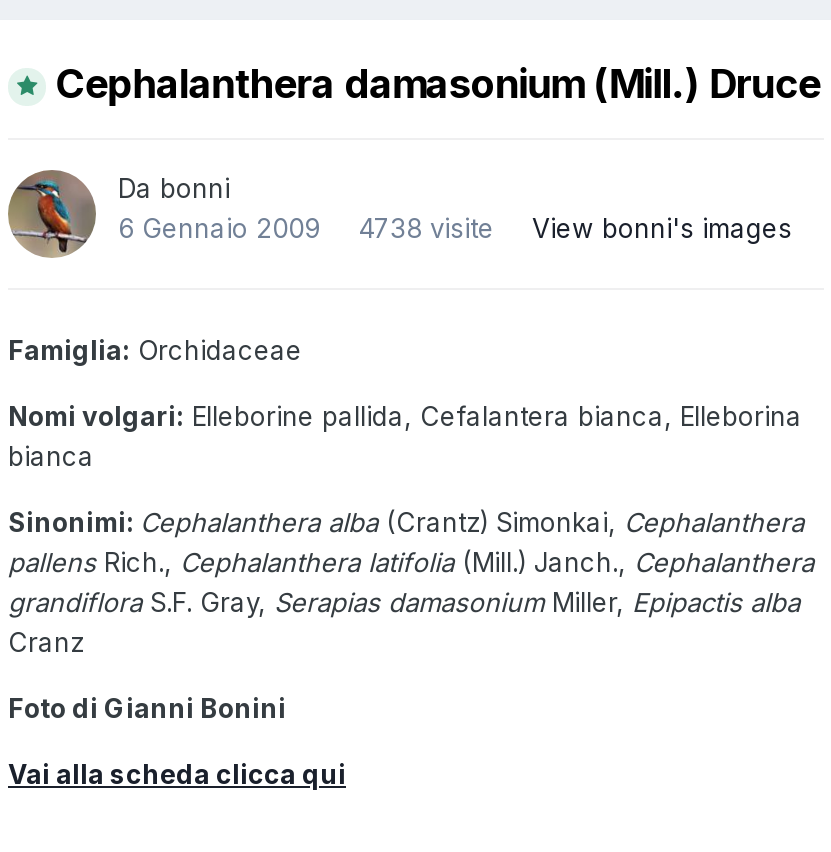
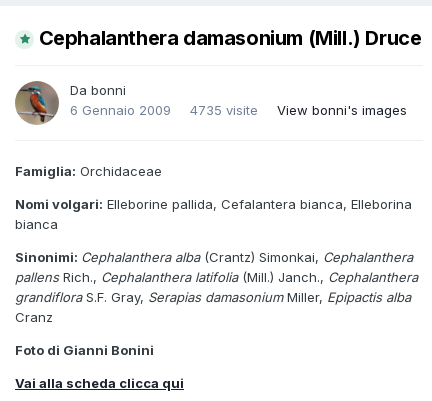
- 6 Gennaio 2009 4738 visite View bonni's images
+ 6 Gennaio 2009 4735 visite View bonni's images
